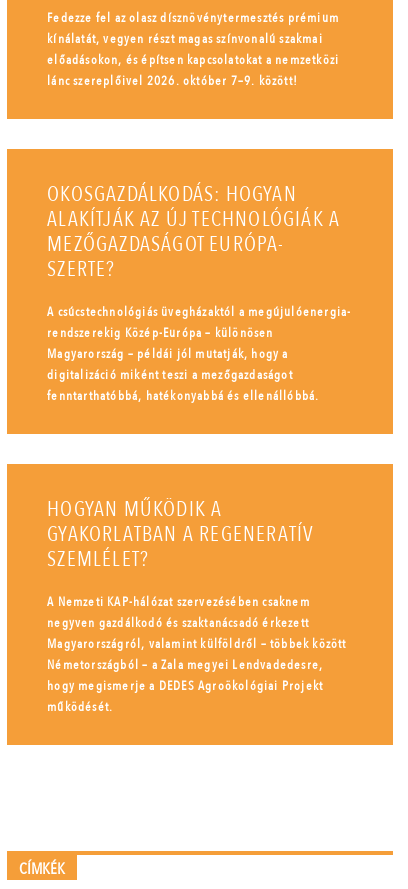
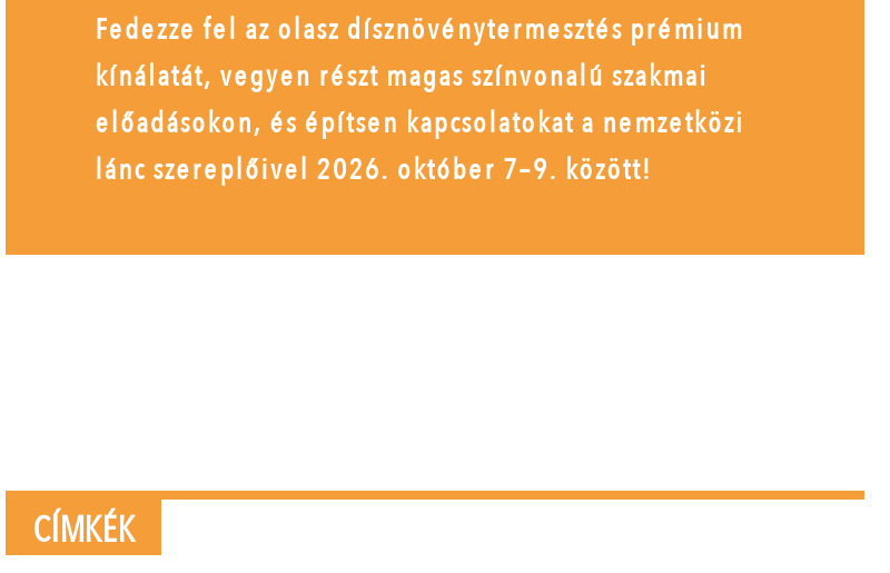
- OKOSGAZDÁLKODÁS: HOGYAN
- ALAKÍTJÁK AZ ÚJ TECHNOLÓGIÁK A
- MEZŐGAZDASÁGOT EURÓPA-
- SZERTE?
- A csúcstechnológiás üvegházaktól a megújulóenergia-
- rendszerekig Közép-Európa – különösen
- Magyarország – példái jól mutatják, hogy a
- digitalizáció miként teszi a mezőgazdaságot
- fenntarthatóbbá, hatékonyabbá és ellenállóbbá.

- HOGYAN MŰKÖDIK A
- GYAKORLATBAN A REGENERATÍV
- SZEMLÉLET?
- A Nemzeti KAP-hálózat szervezésében csaknem
- negyven gazdálkodó és szaktanácsadó érkezett
- Magyarországról, valamint külföldről – többek között
- Németországból – a Zala megyei Lendvadedesre,
- hogy megismerje a DEDES Agroökológiai Projekt
- működését.
